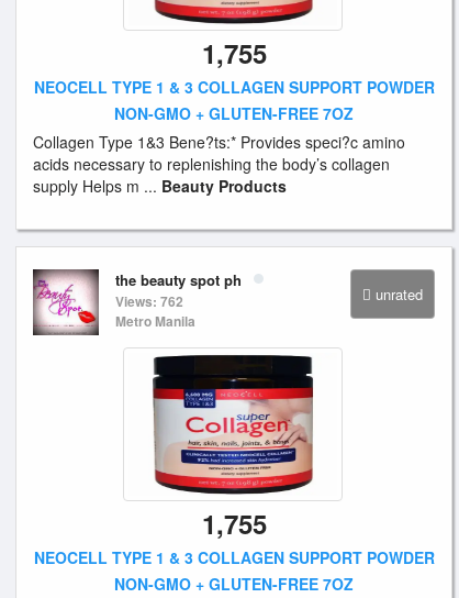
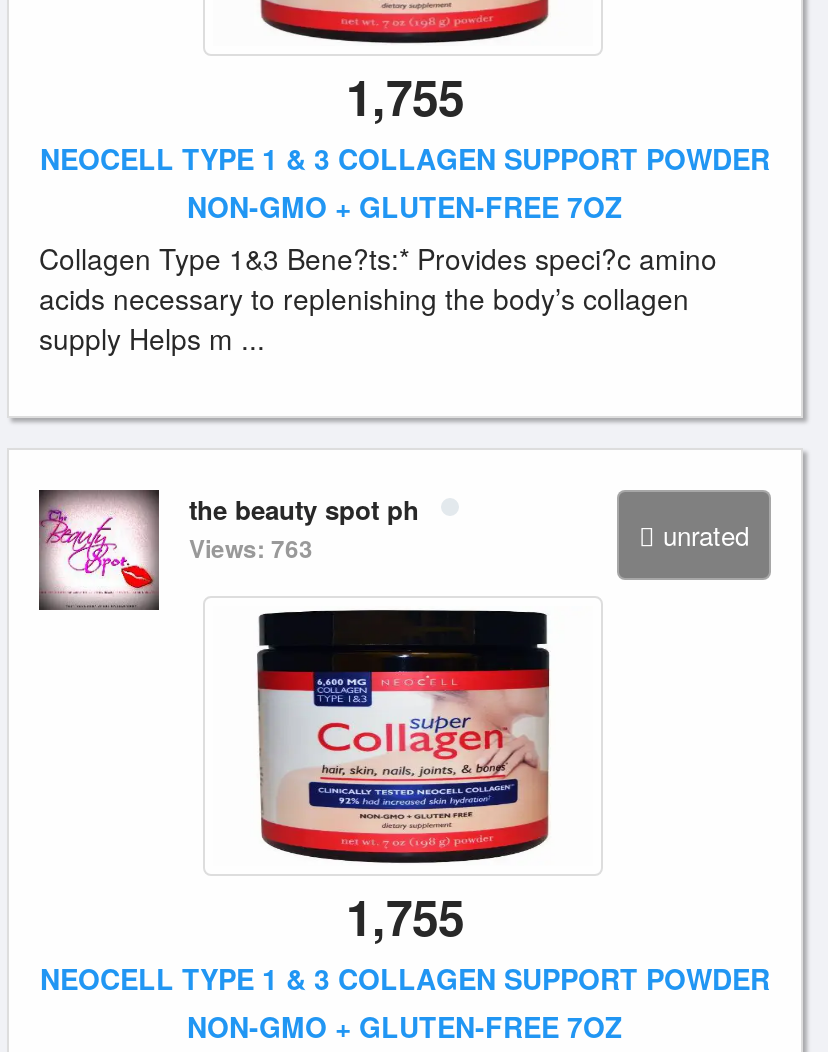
- supply Helps m ... Beauty Products
+ supply Helps m ...

- Views: 762
- Metro Manila
+ Views: 763
